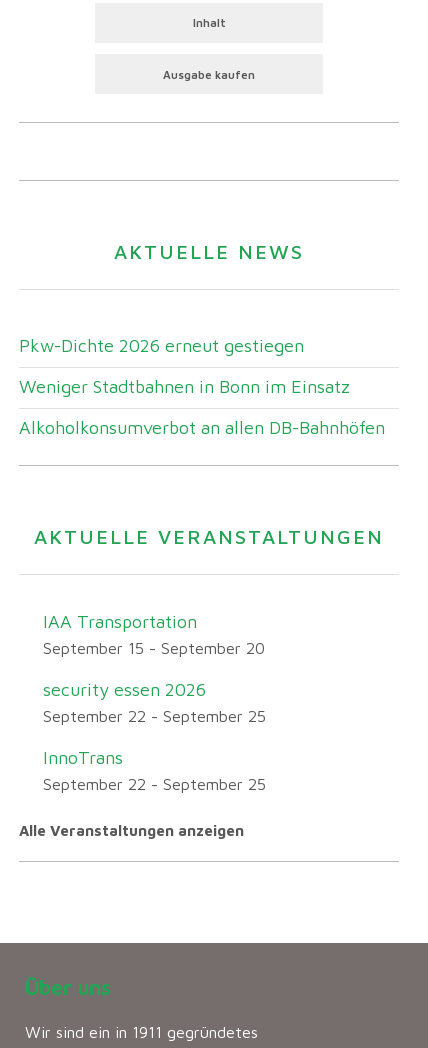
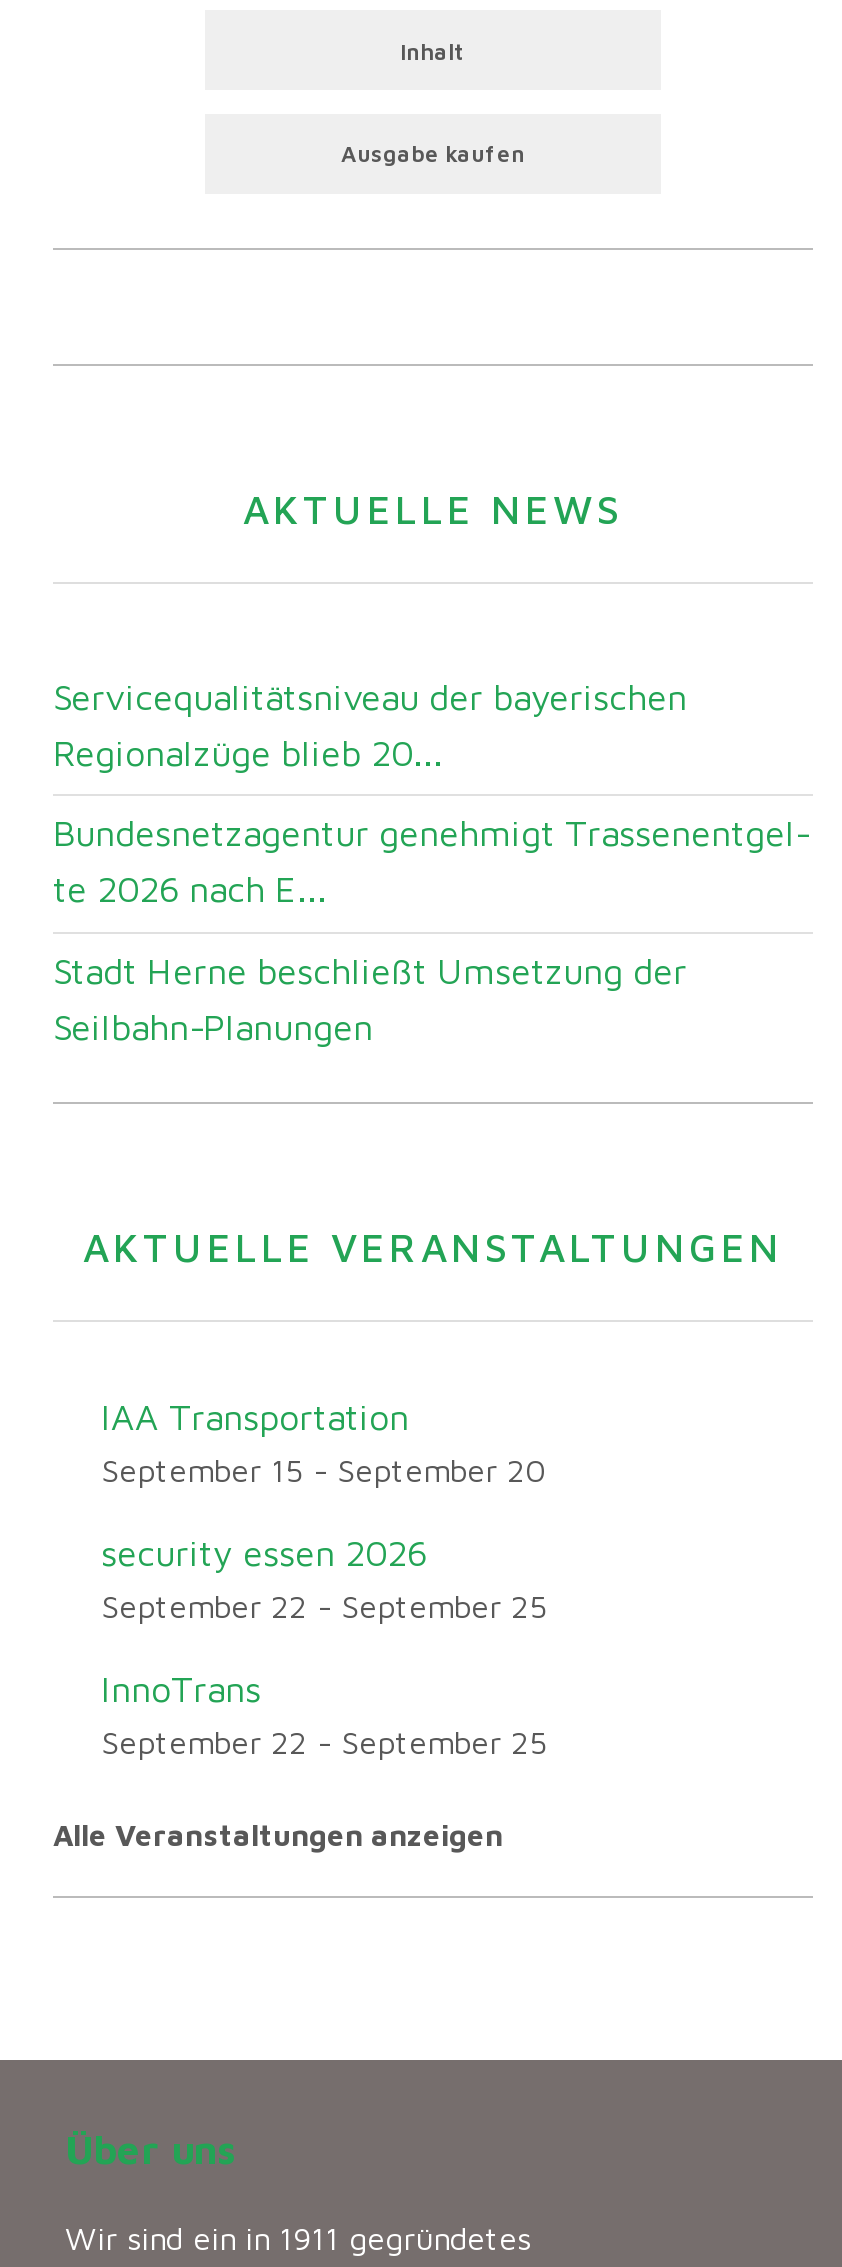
- Pkw-Dichte 2026 erneut gestiegen
+ Servicequalitätsniveau der bayerischen
+ Regionalzüge blieb 20...

- Weniger Stadtbahnen in Bonn im Einsatz
+ Bundesnetzagentur genehmigt Trassenentgel
+ te 2026 nach E...

- Alkoholkonsumverbot an allen DB-Bahnhöfen
+ Stadt Herne beschließt Umsetzung der
+ Seilbahn-Planungen
